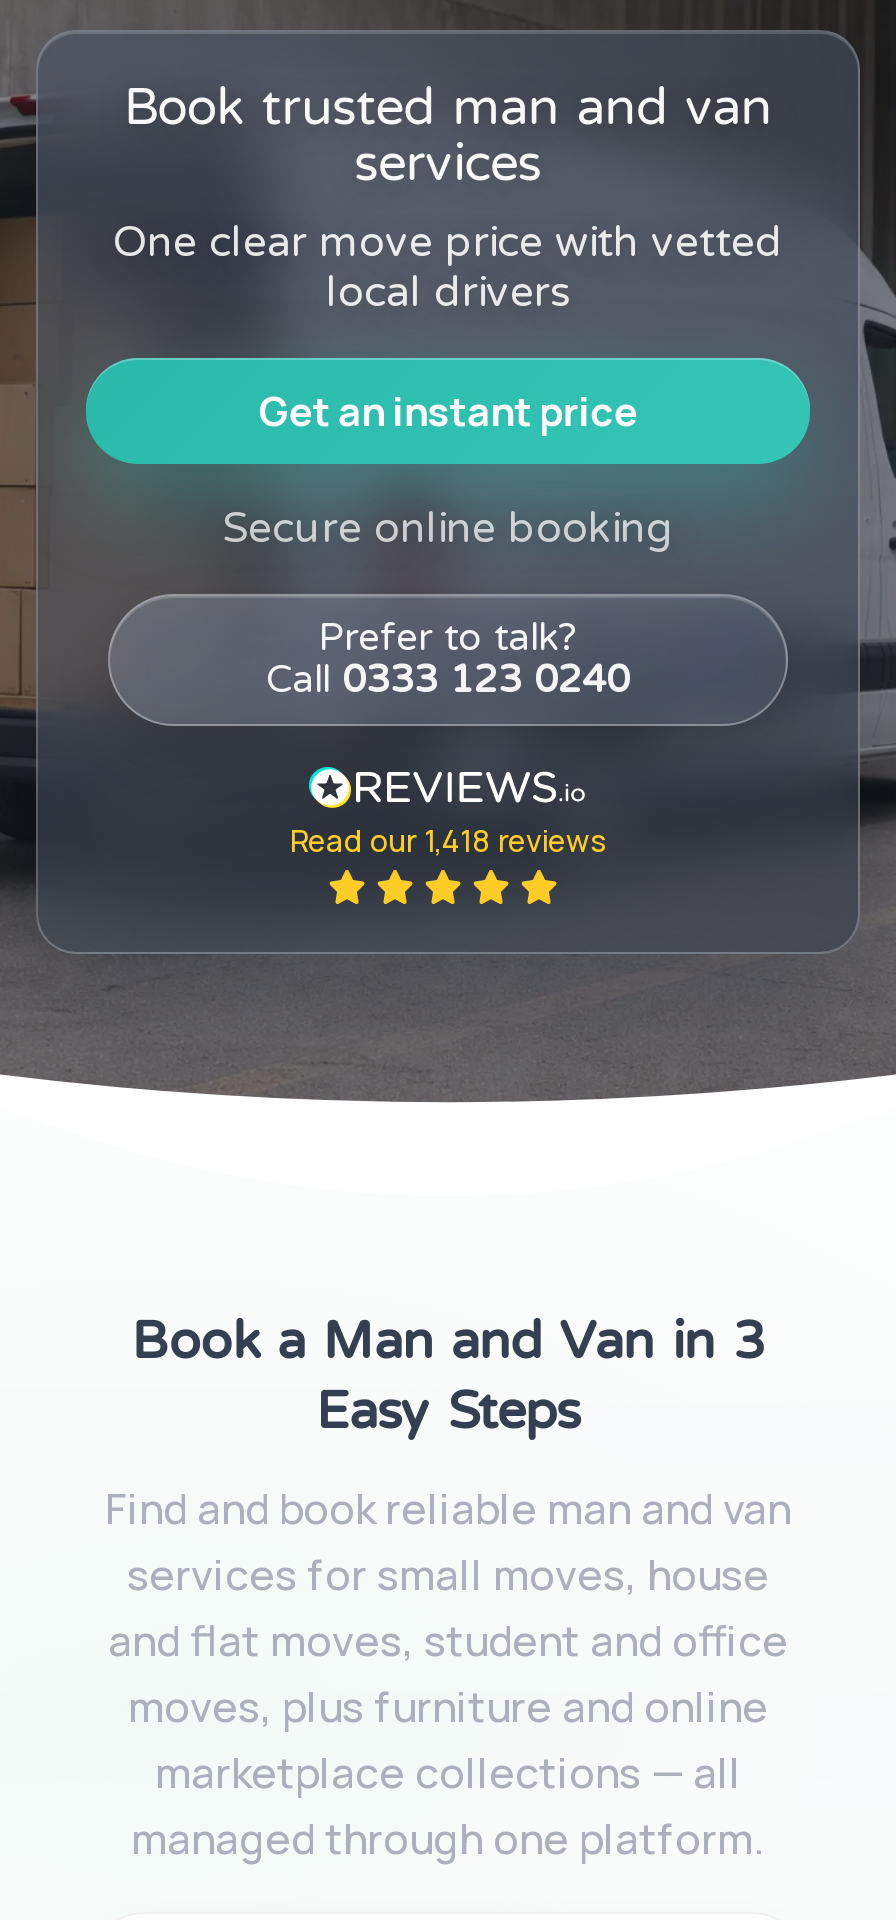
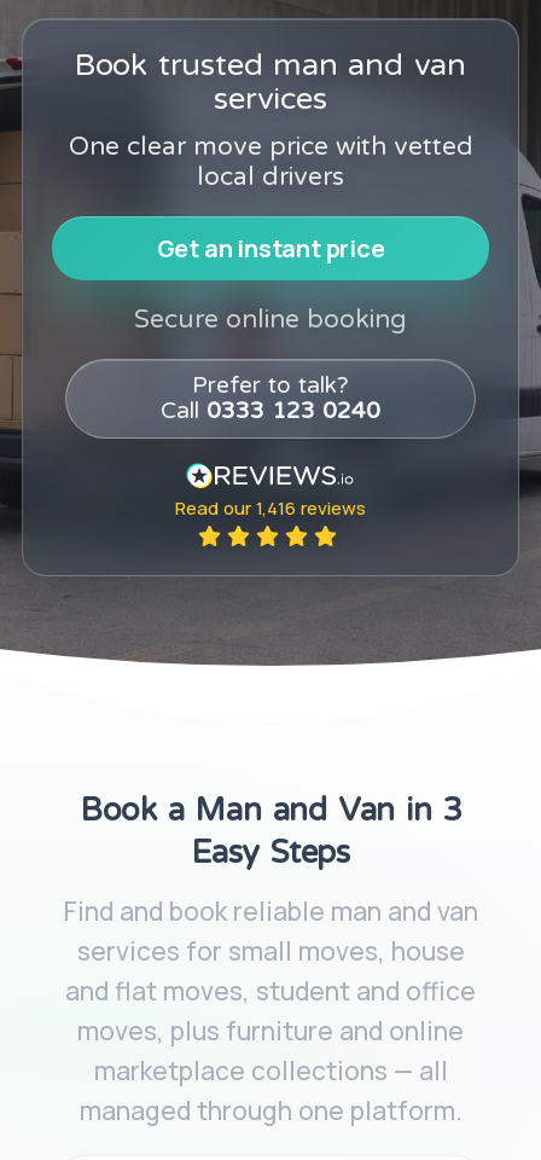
- Read our 1,418 reviews
+ Read our 1,416 reviews
